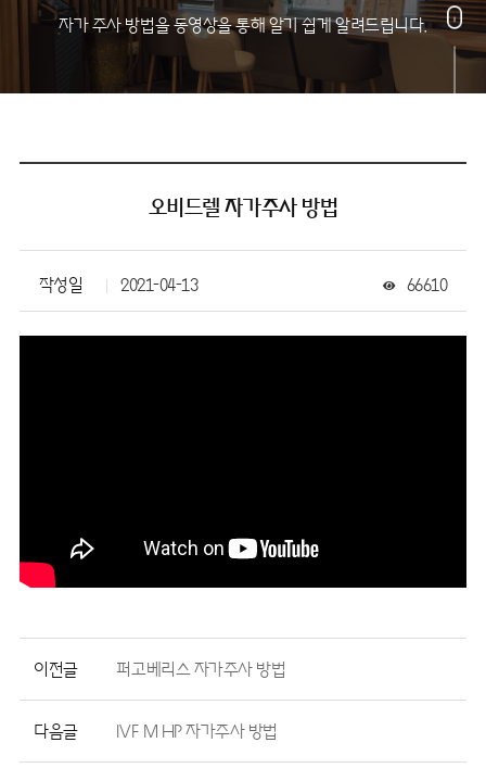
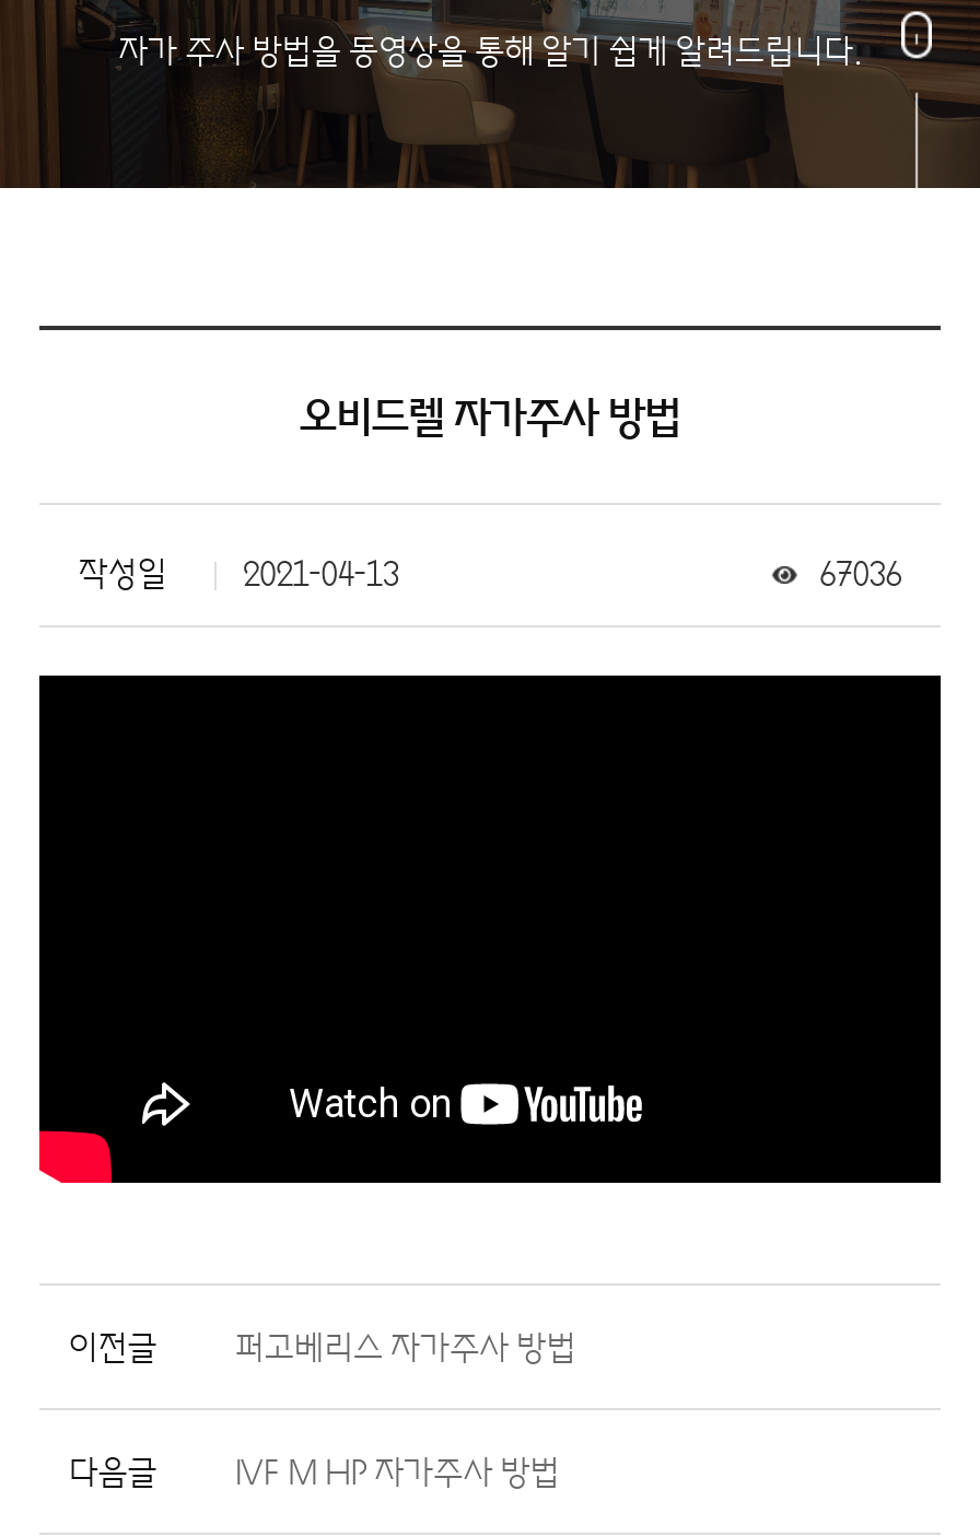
- 66610
+ 67036
